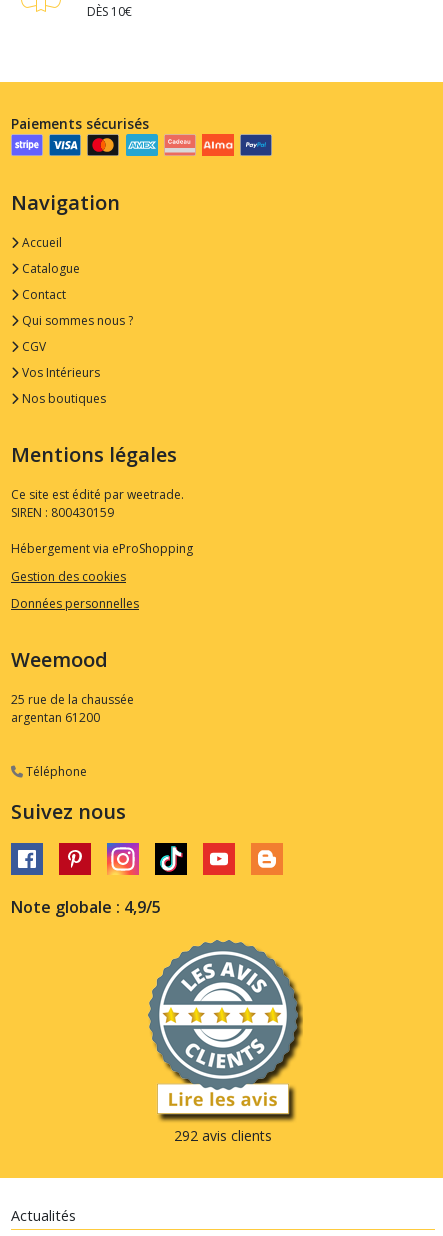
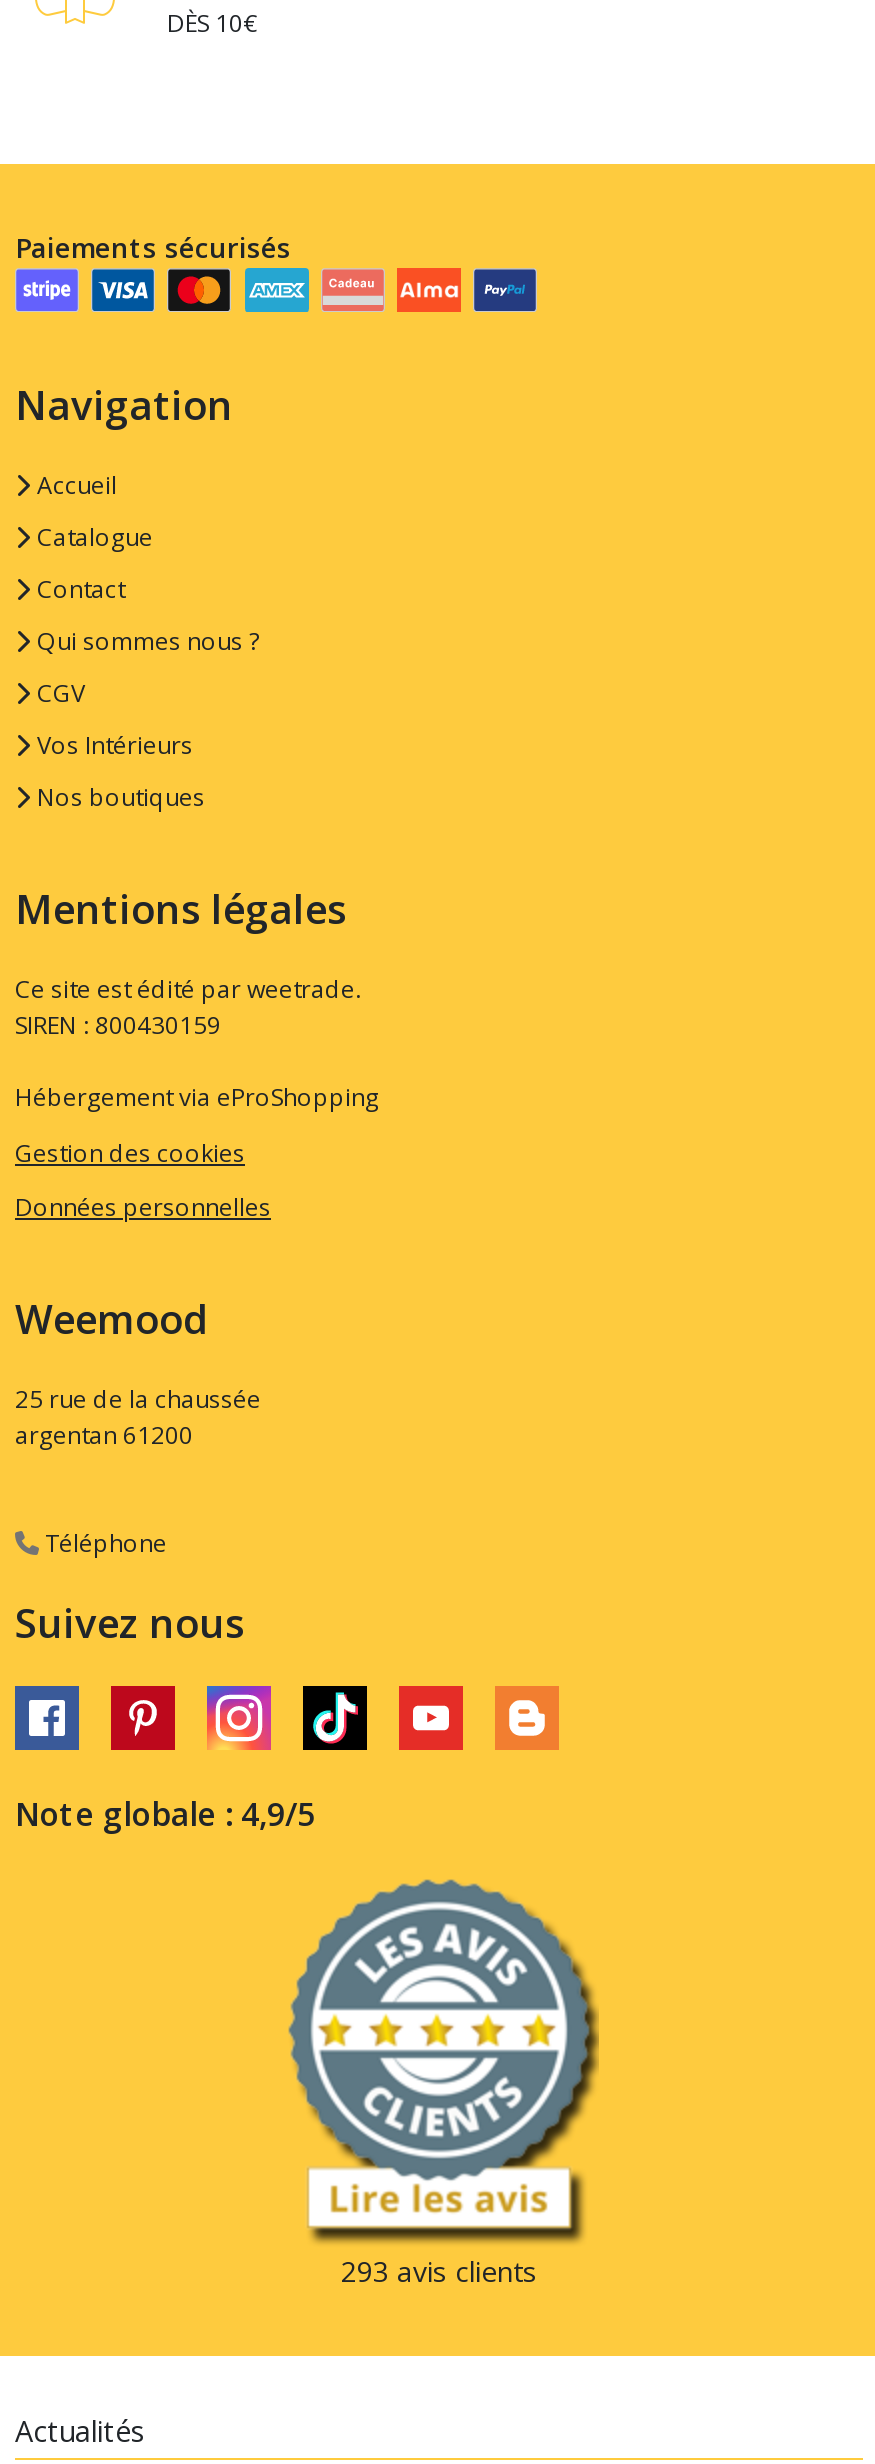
- 292 avis clients
+ 293 avis clients
